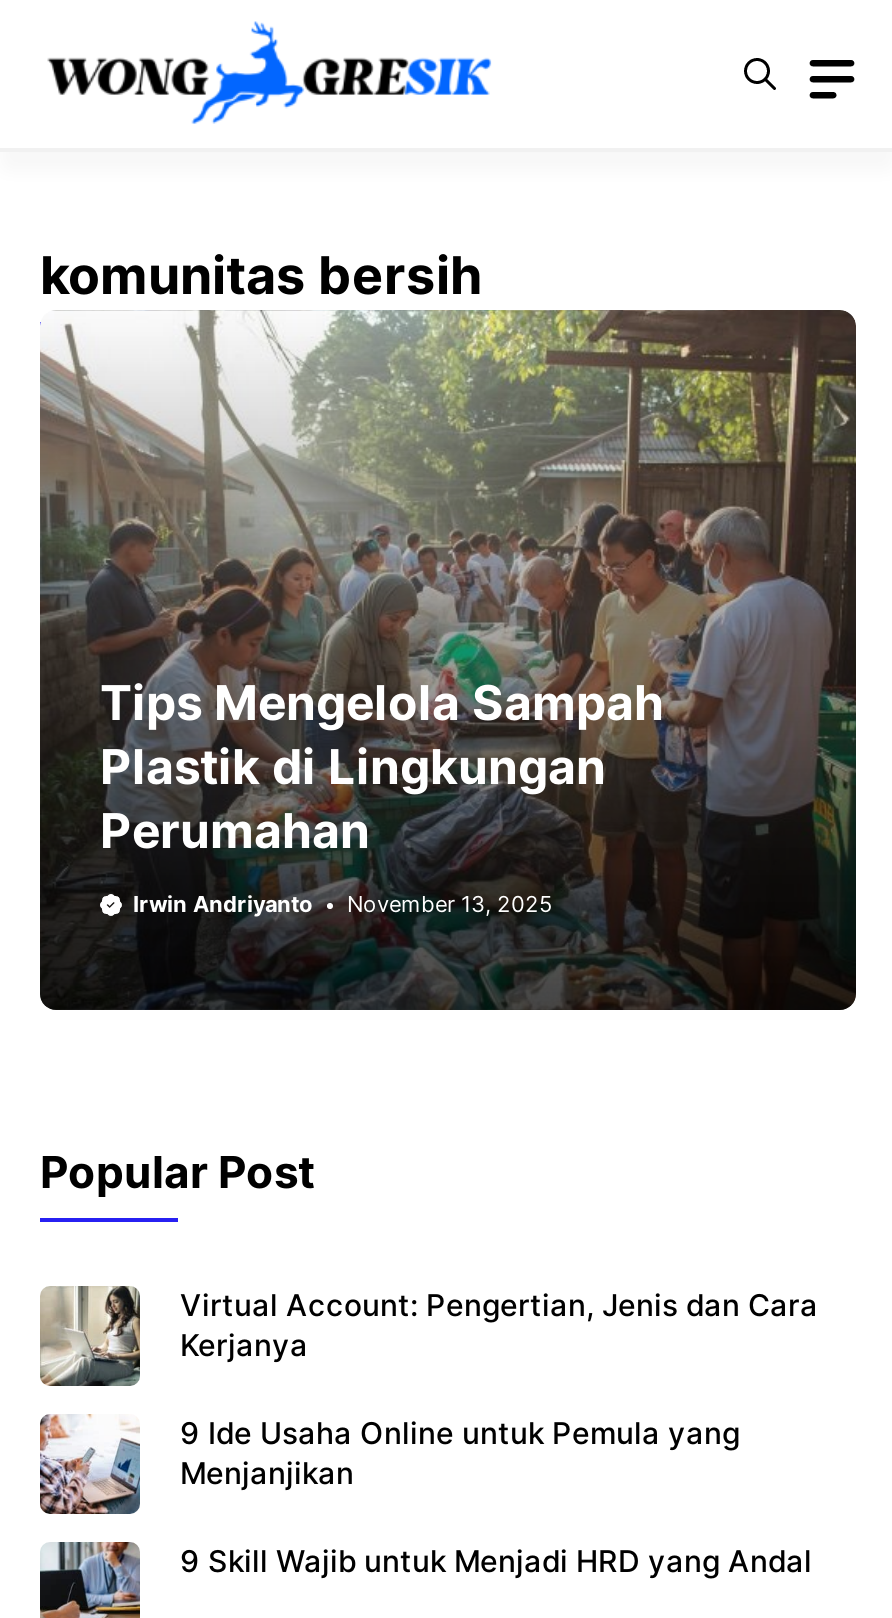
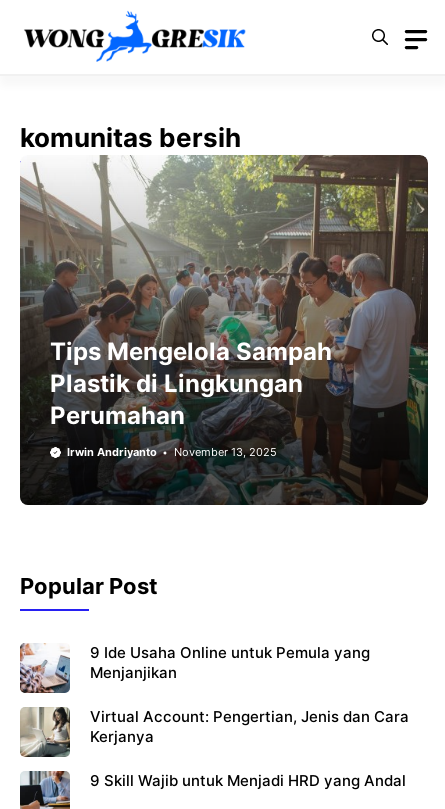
moved down: [image] | Virtual Account: Pengertian, Jenis dan Cara | Kerjanya

moved up: [image] | 9 Ide Usaha Online untuk Pemula yang | Menjanjikan
